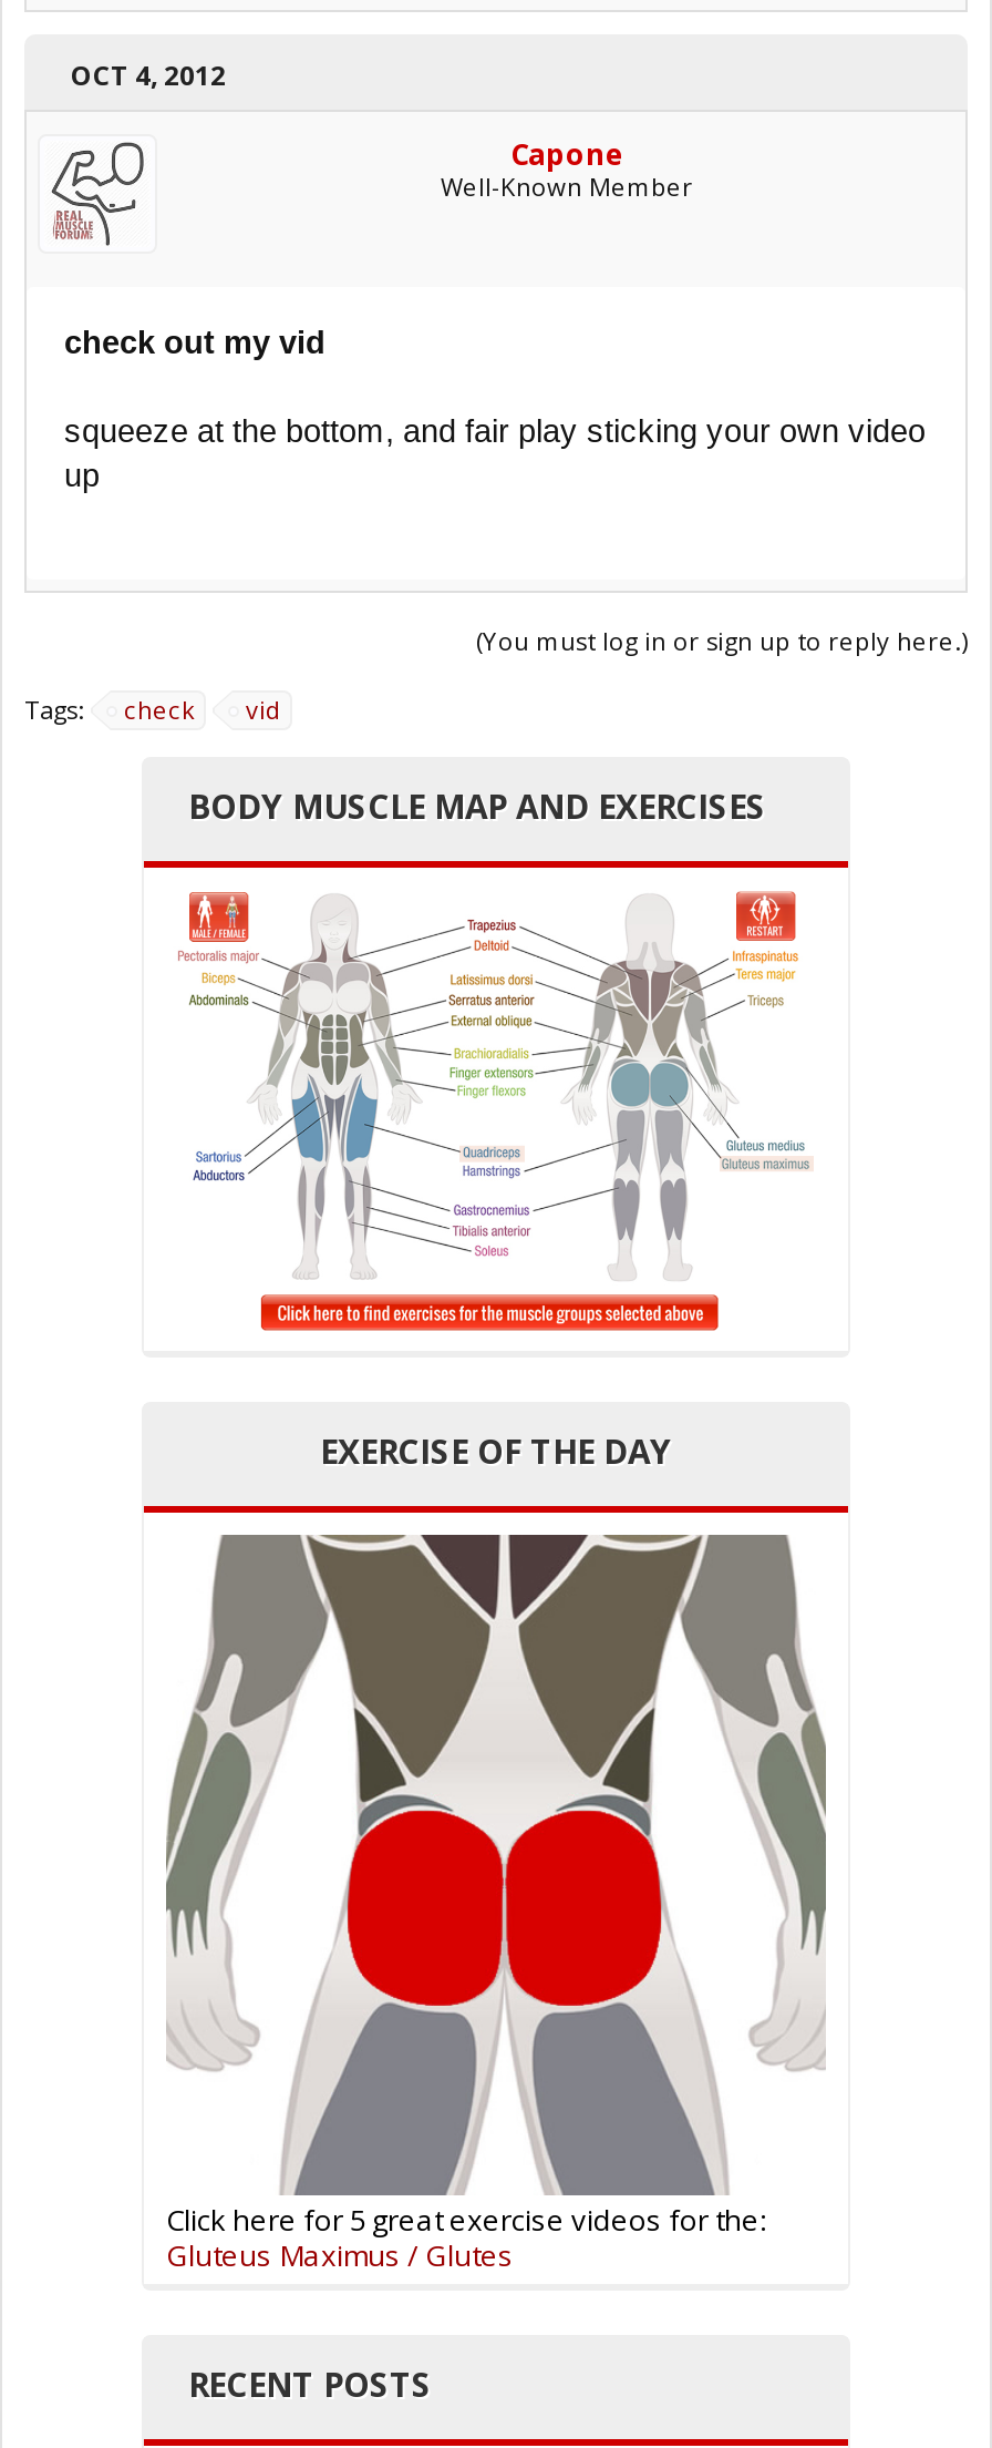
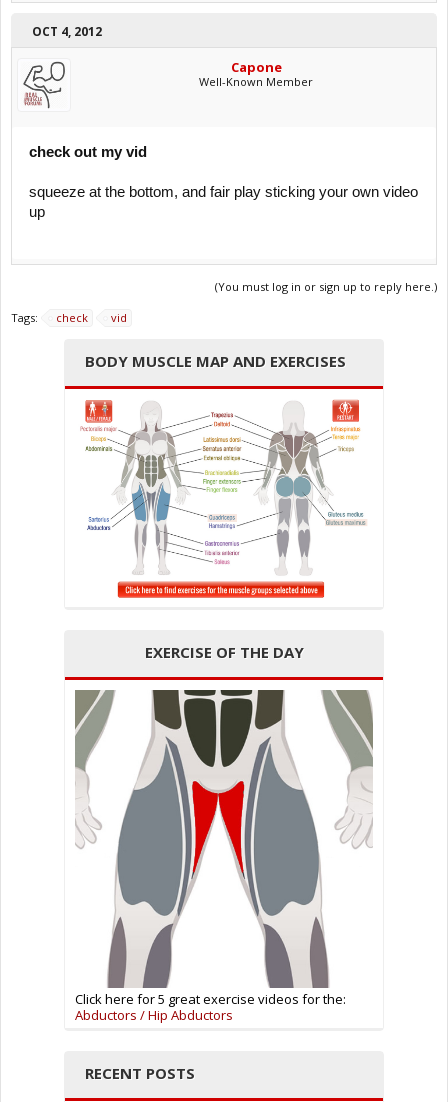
- [image]
- Gluteus Maximus / Glutes
+ [image]
+ Abductors / Hip Abductors
